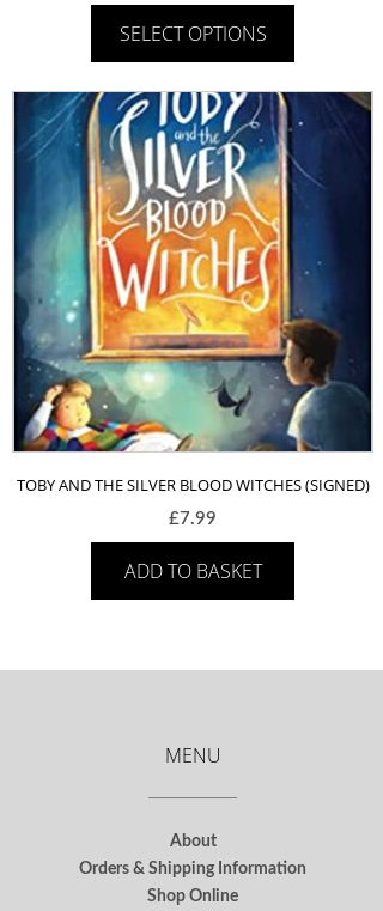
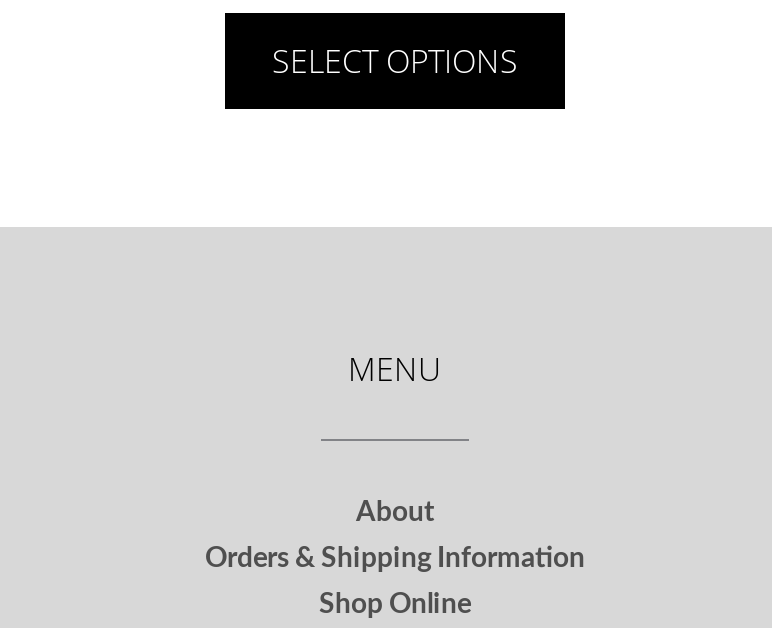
- [image]
- TOBY AND THE SILVER BLOOD WITCHES (SIGNED)
- £7.99
- ADD TO BASKET
